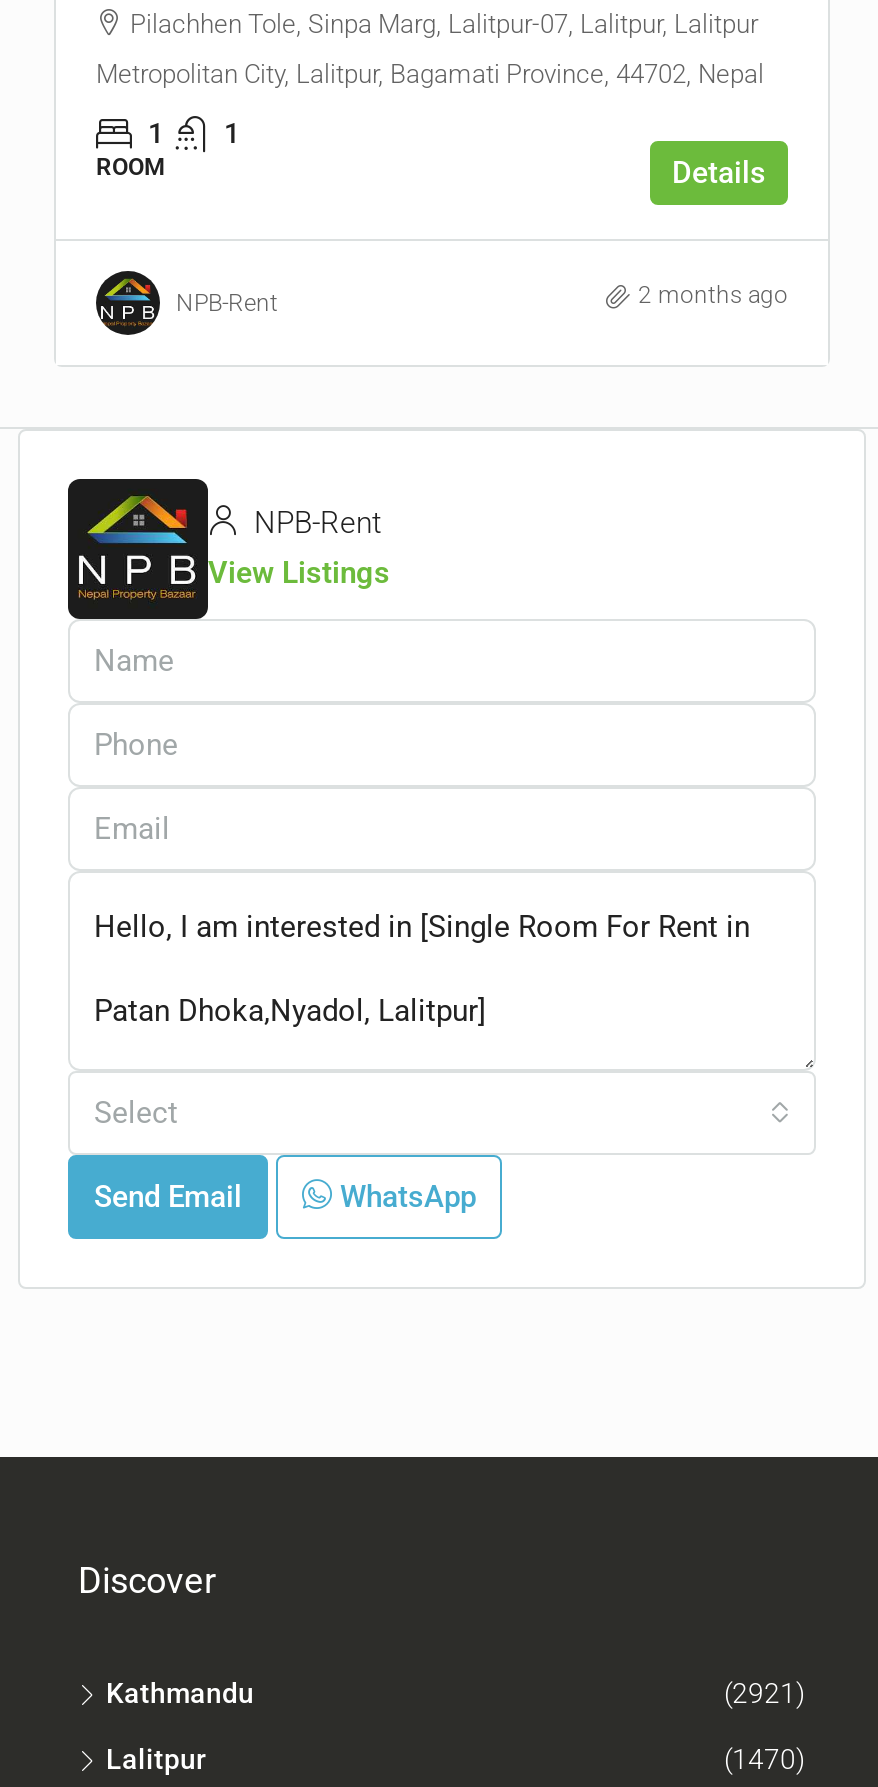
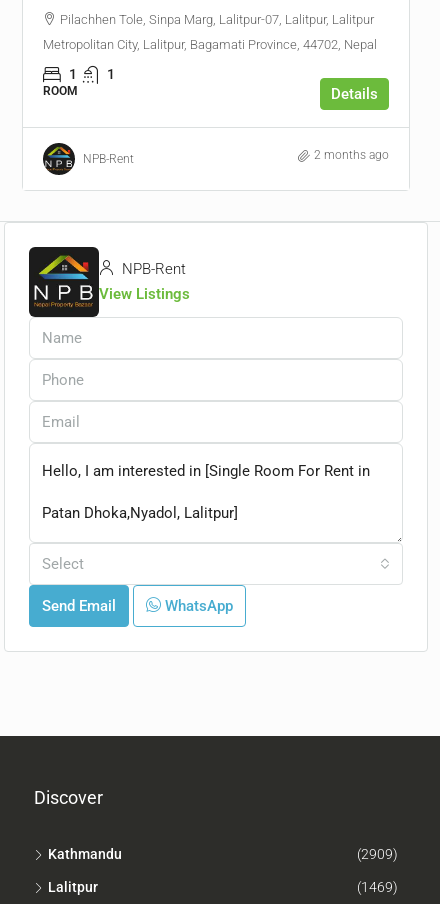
- (2921)
+ (2909)

- (1470)
+ (1469)
